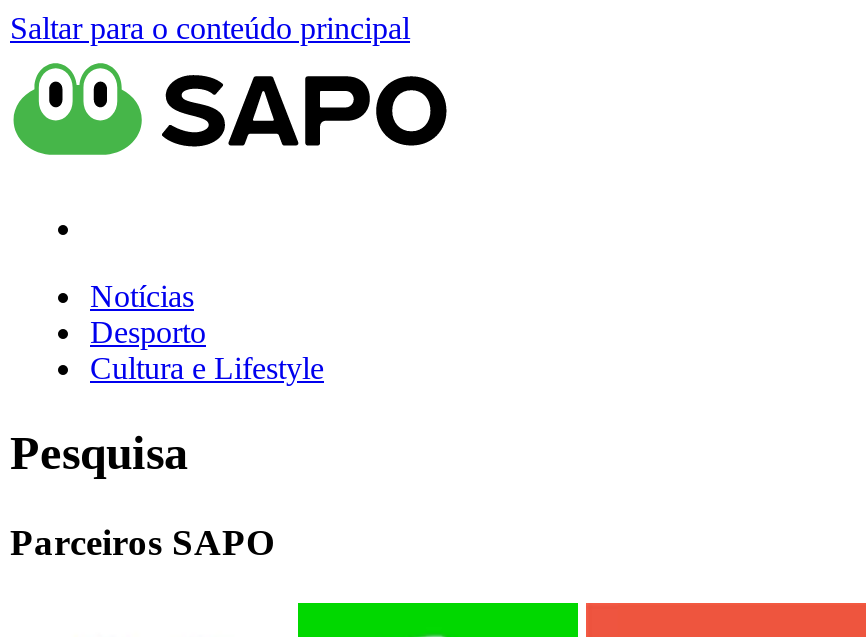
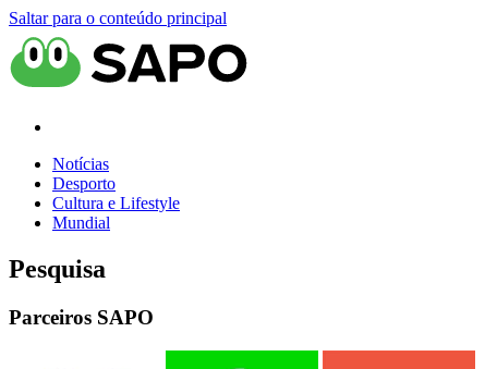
+ Mundial
